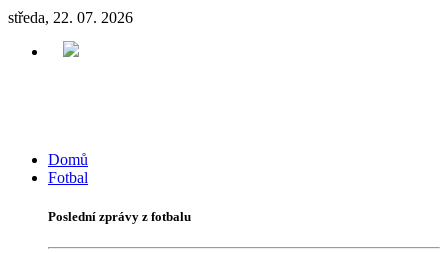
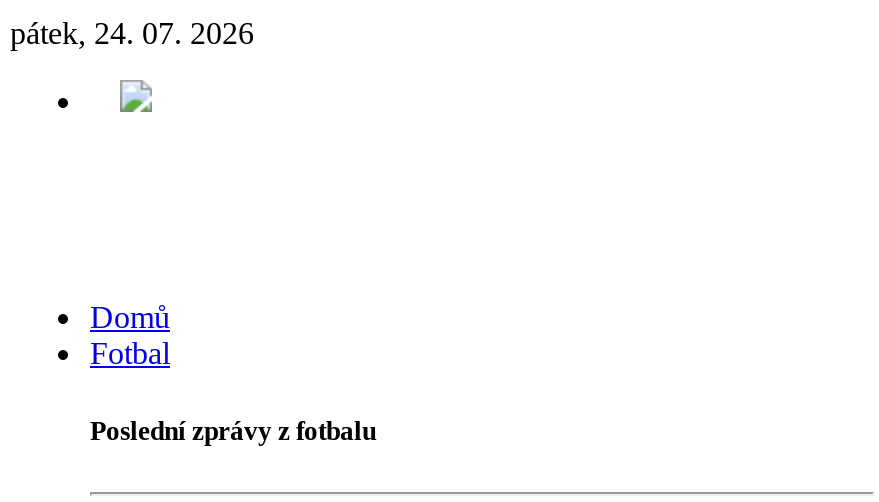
- středa, 22. 07. 2026
+ pátek, 24. 07. 2026
